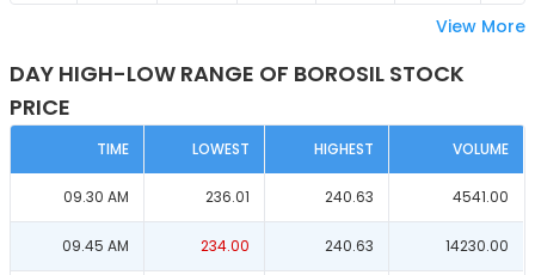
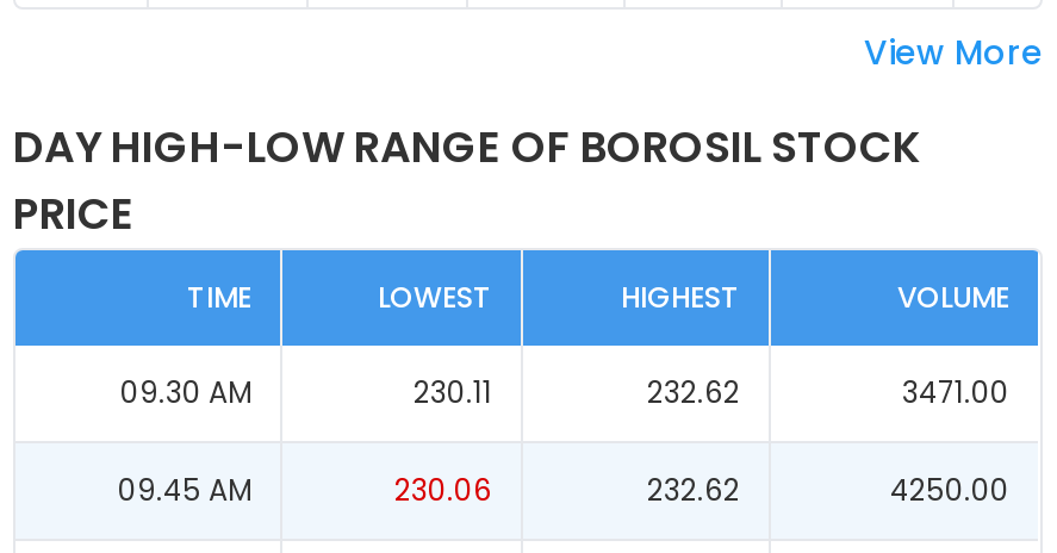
- 236.01
+ 230.11

- 240.63
+ 232.62

- 4541.00
+ 3471.00

- 234.00
+ 230.06

- 240.63
+ 232.62

- 14230.00
+ 4250.00
